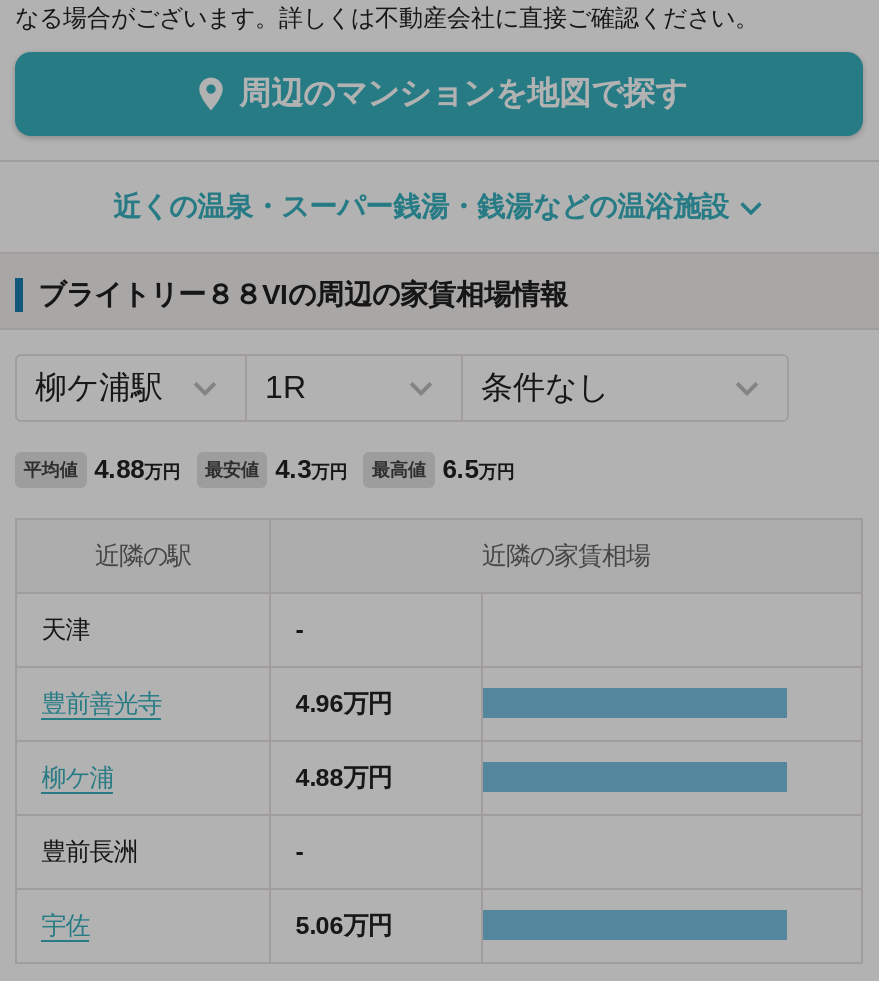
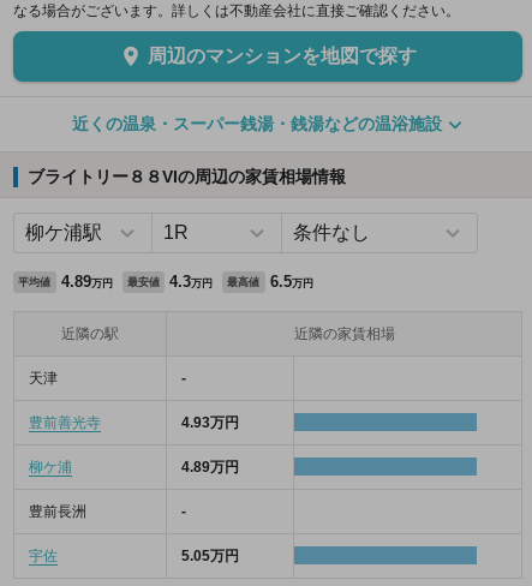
- 平均値 4.88万円 最安値 4.3万円 最高値 6.5万円
+ 平均値 4.89万円 最安値 4.3万円 最高値 6.5万円

- 4.96万円
+ 4.93万円

- 4.88万円
+ 4.89万円

- 5.06万円
+ 5.05万円
